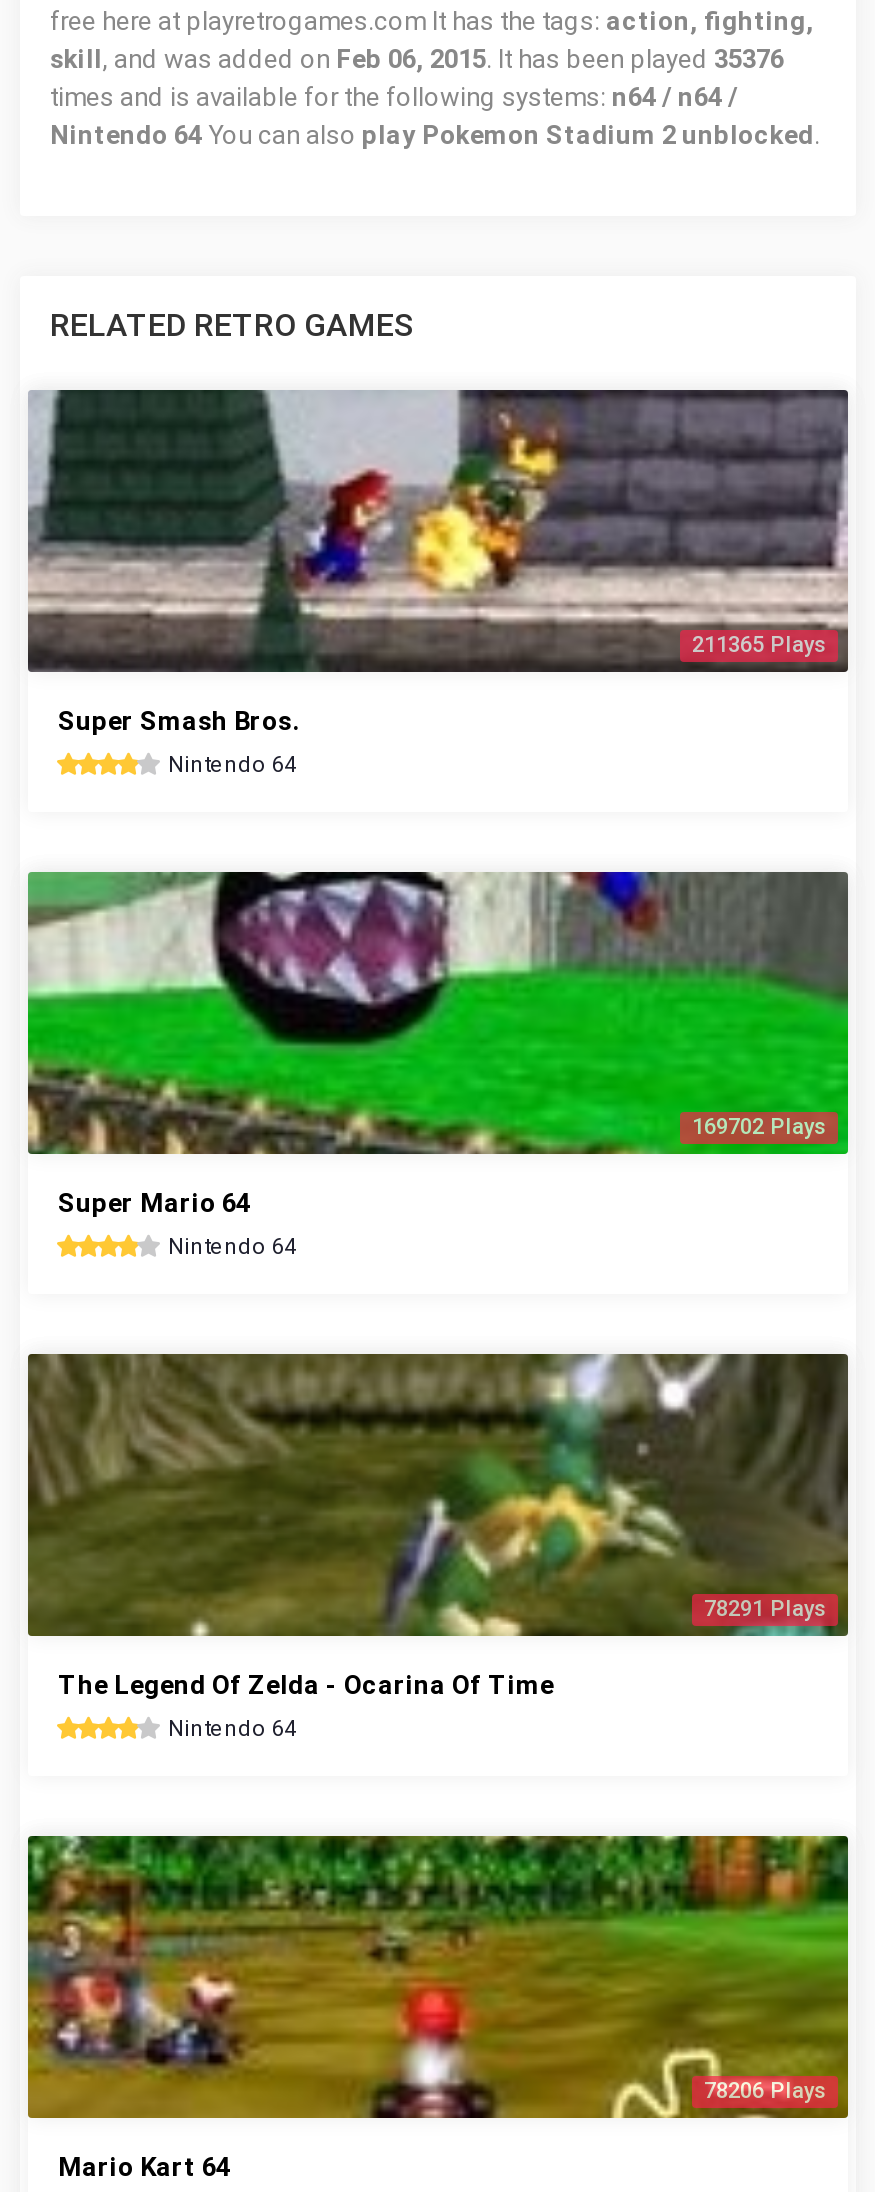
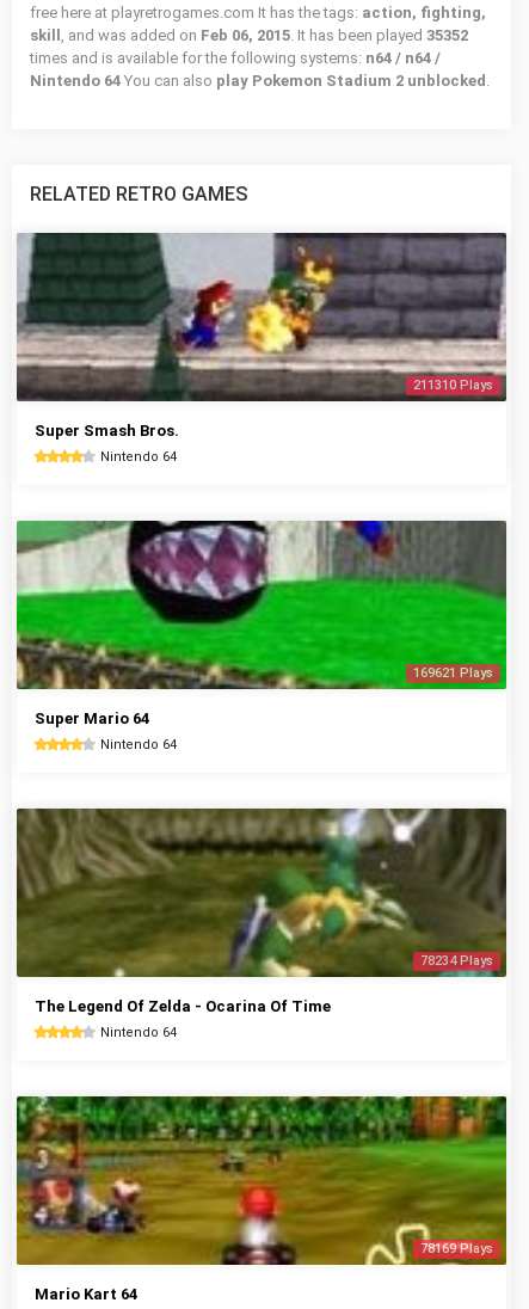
- skill, and was added on Feb 06, 2015. It has been played 35376
+ skill, and was added on Feb 06, 2015. It has been played 35352

- 211365 Plays
+ 211310 Plays

- 169702 Plays
+ 169621 Plays

- 78291 Plays
+ 78234 Plays

- 78206 Plays
+ 78169 Plays
